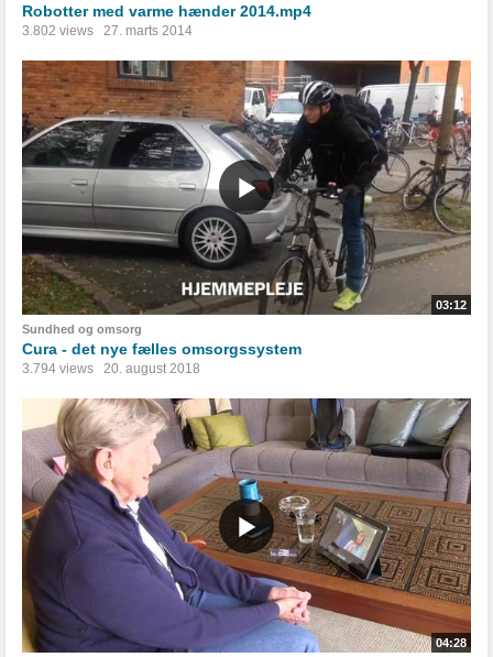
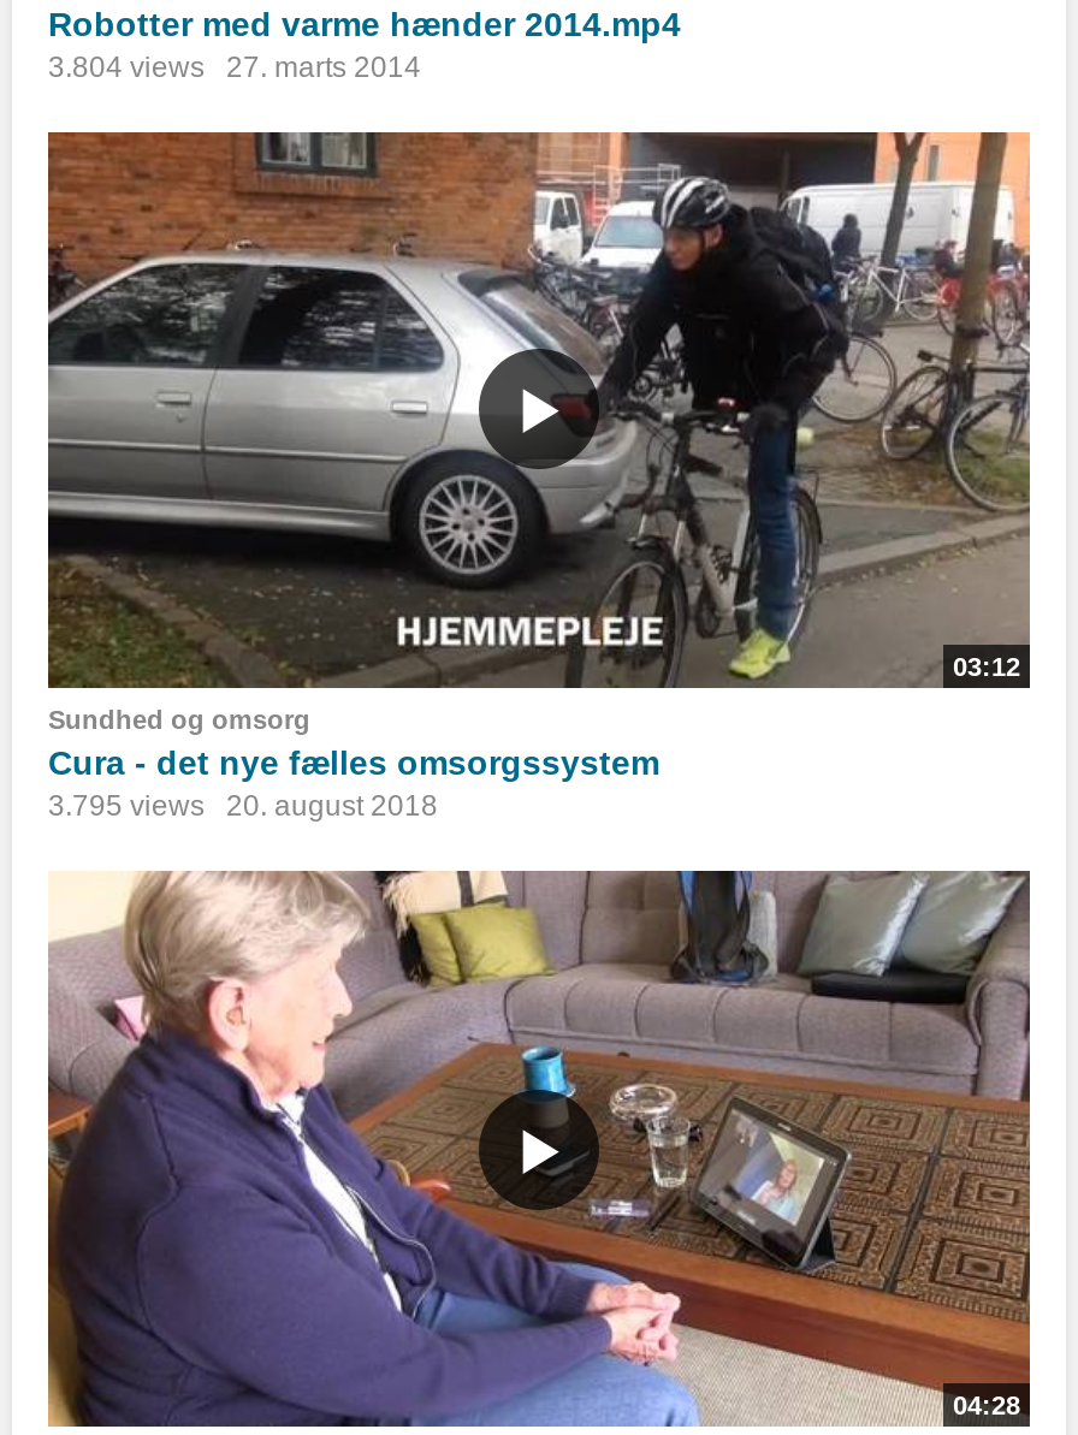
- 3.802 views 27. marts 2014
+ 3.804 views 27. marts 2014

- 3.794 views 20. august 2018
+ 3.795 views 20. august 2018
